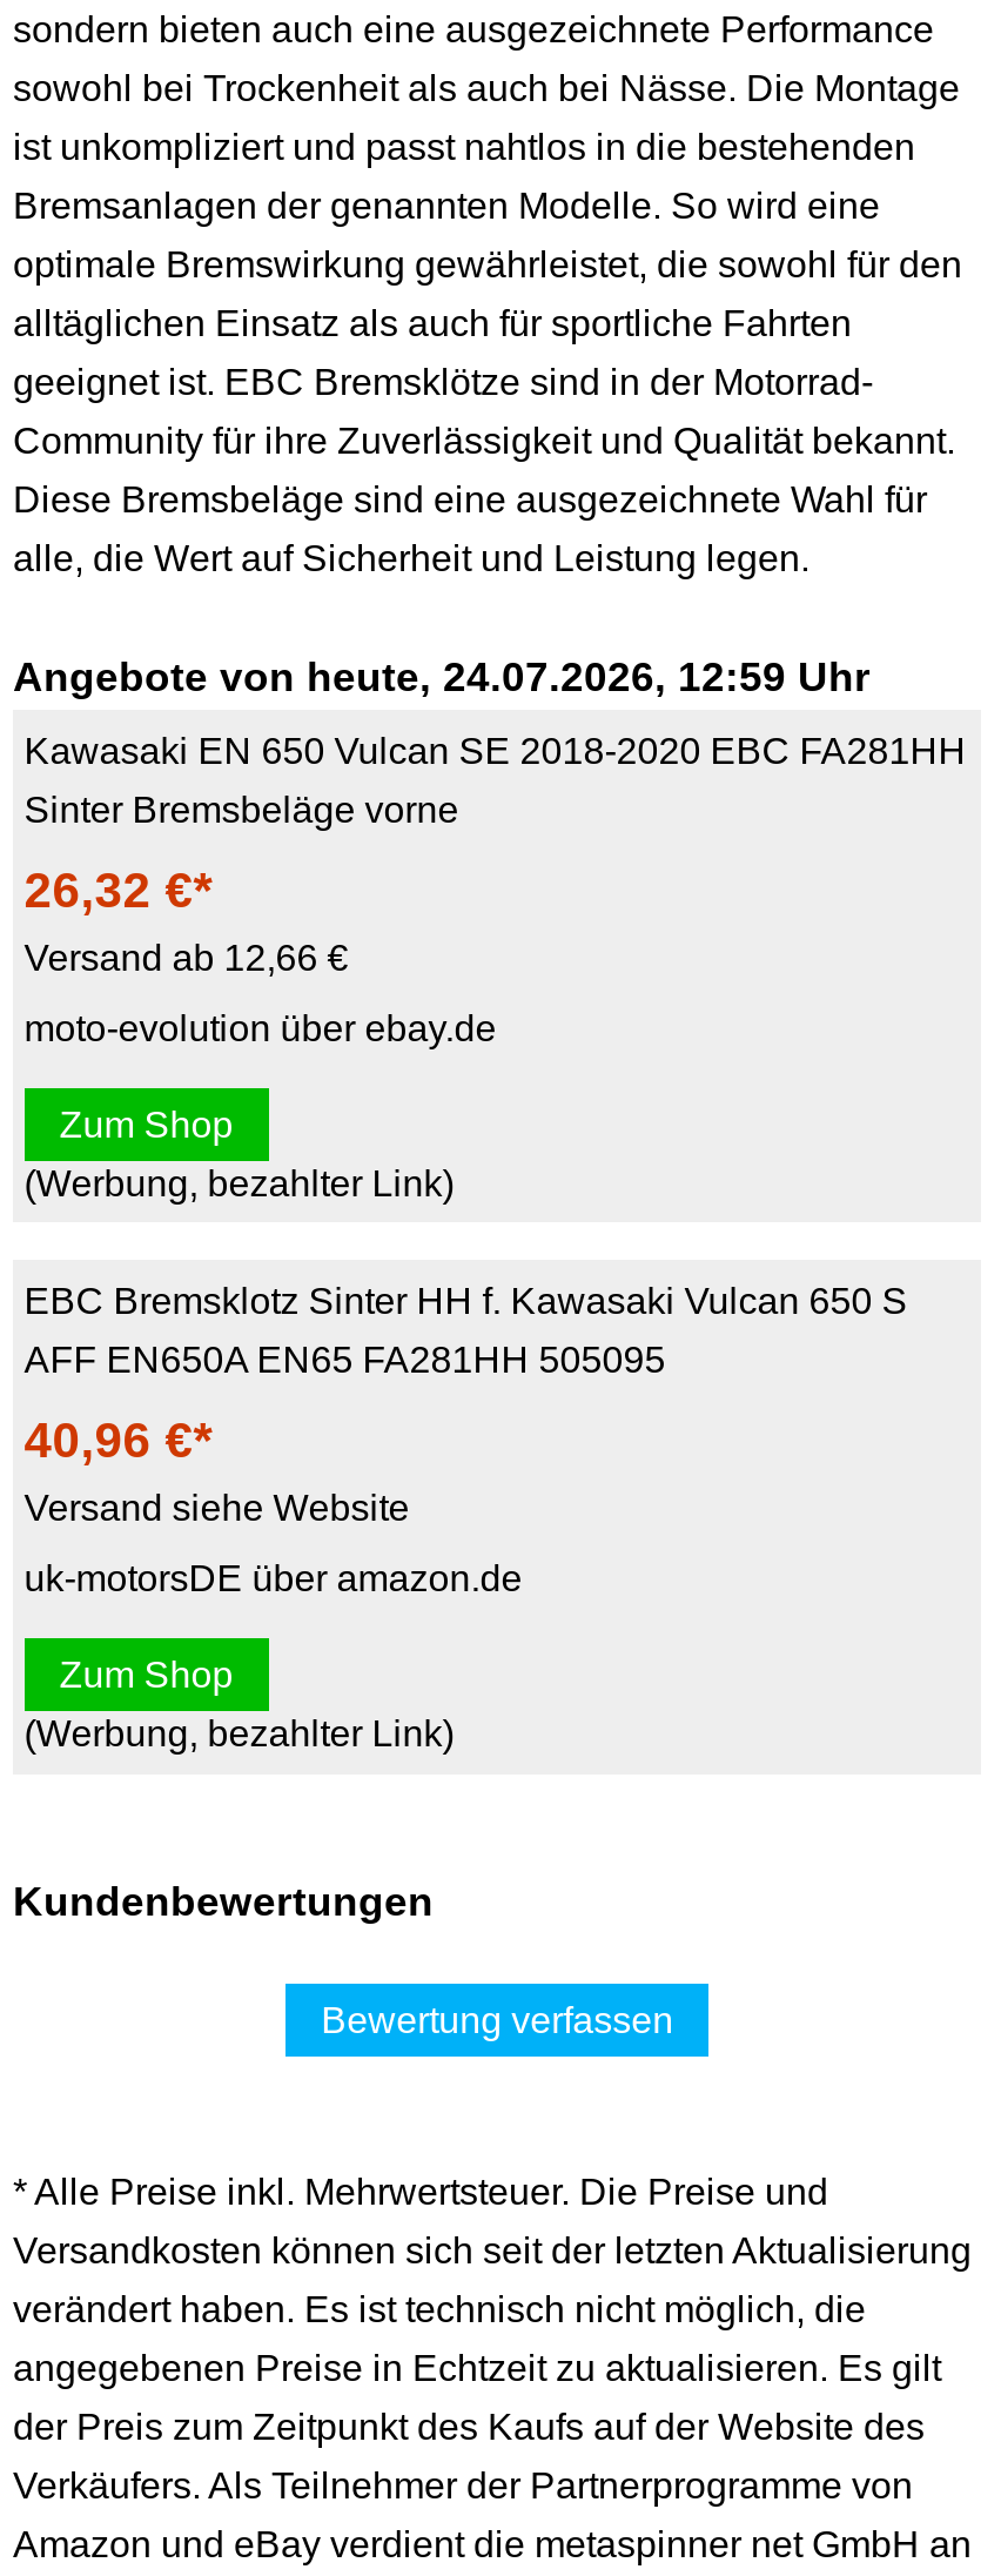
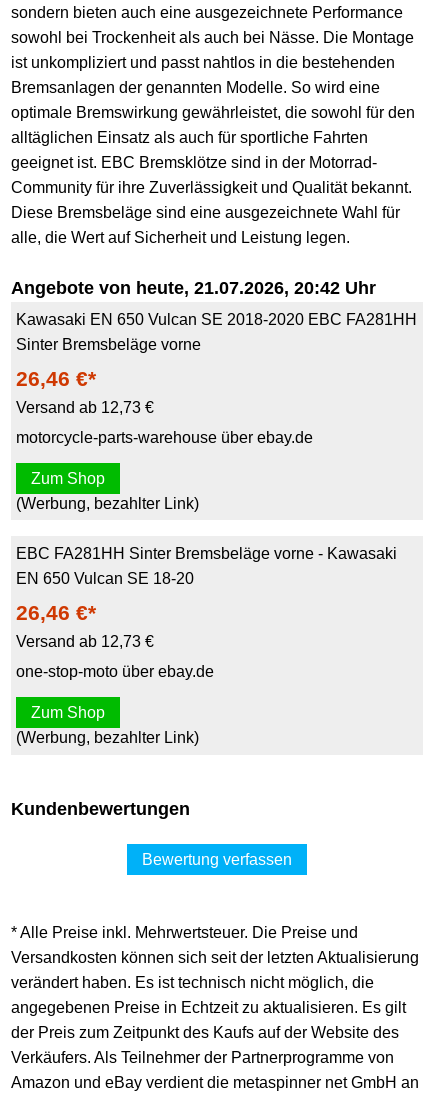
- Angebote von heute, 24.07.2026, 12:59 Uhr
+ Angebote von heute, 21.07.2026, 20:42 Uhr

- 26,32 €*
+ 26,46 €*

- Versand ab 12,66 €
+ Versand ab 12,73 €

- moto-evolution über ebay.de
+ motorcycle-parts-warehouse über ebay.de

- EBC Bremsklotz Sinter HH f. Kawasaki Vulcan 650 S
+ EBC FA281HH Sinter Bremsbeläge vorne - Kawasaki

- AFF EN650A EN65 FA281HH 505095
+ EN 650 Vulcan SE 18-20

- 40,96 €*
- Versand siehe Website
+ 26,46 €*
+ Versand ab 12,73 €

- uk-motorsDE über amazon.de
+ one-stop-moto über ebay.de
